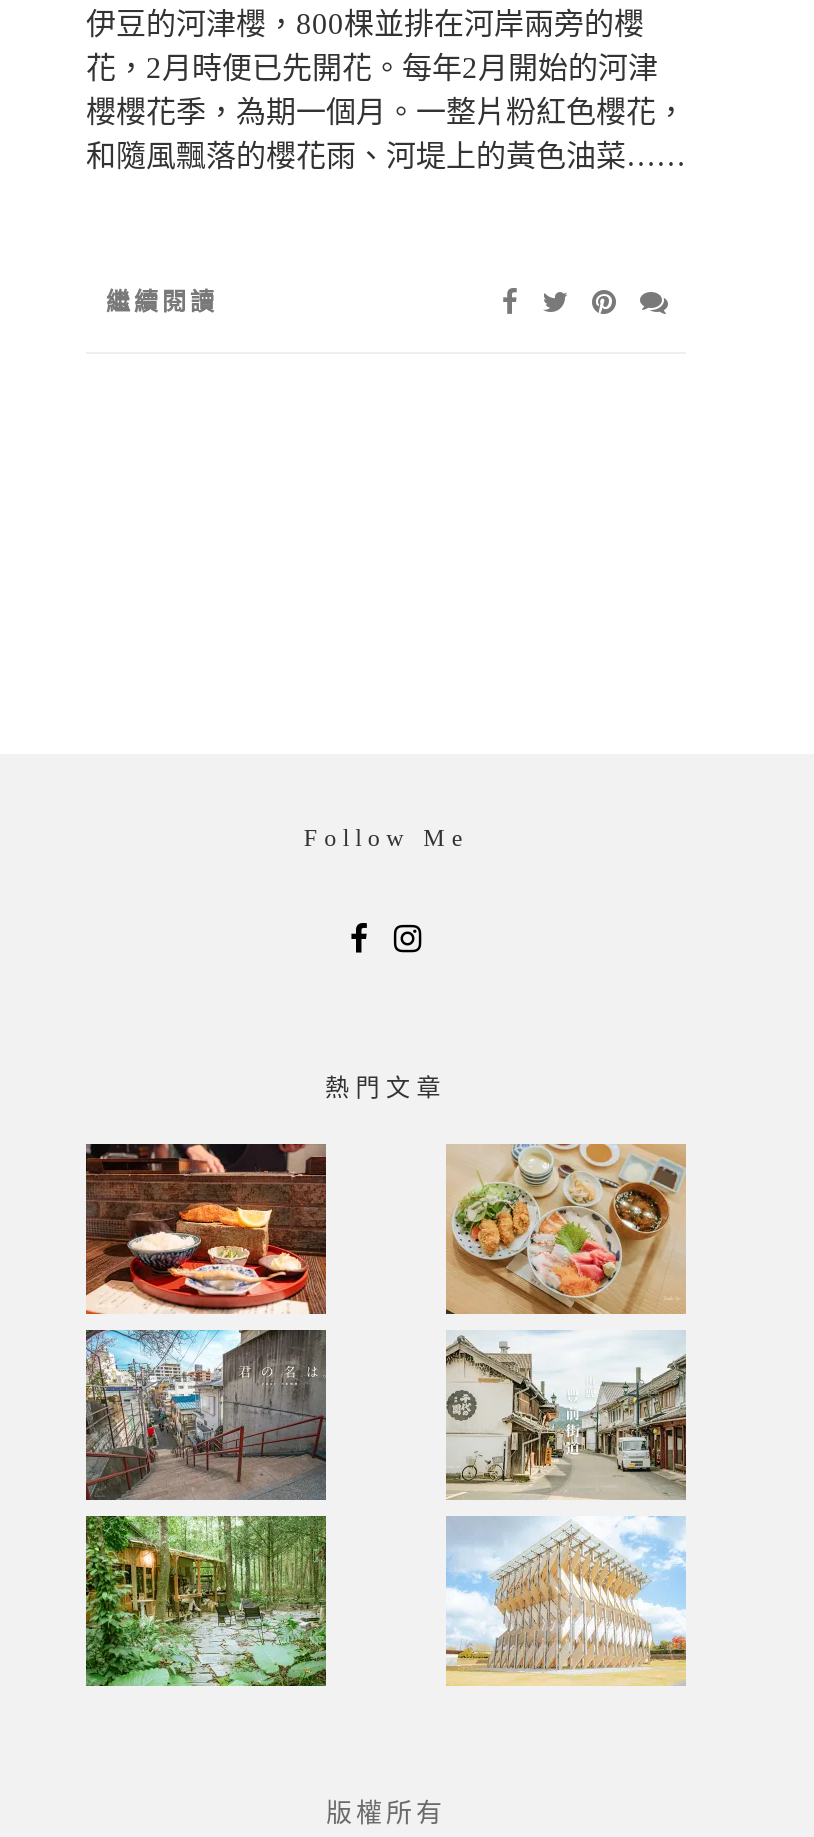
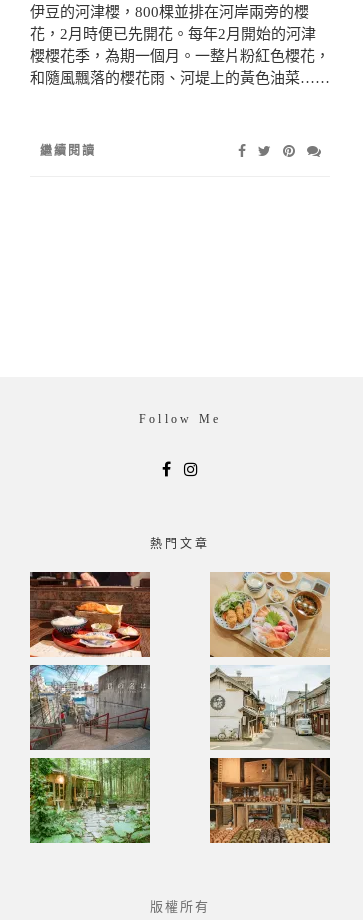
- [image]
+ [image]
